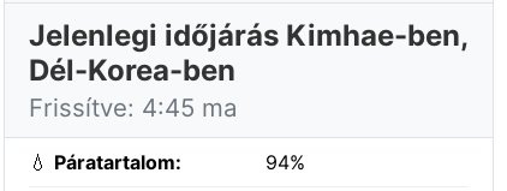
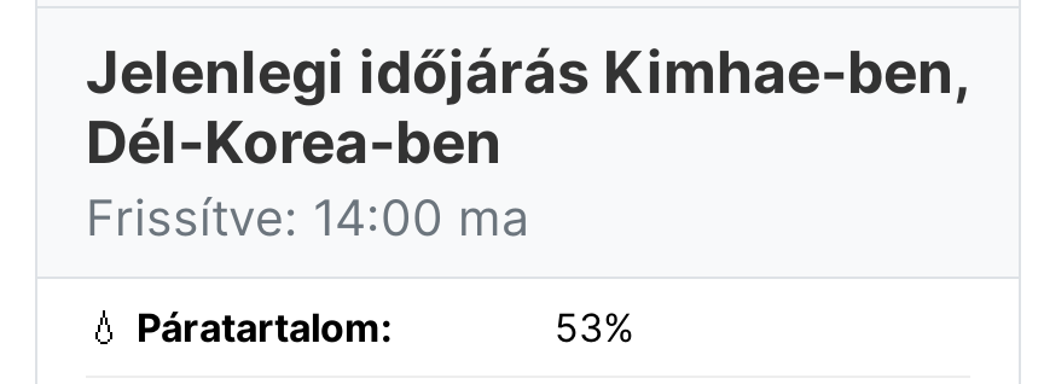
- Frissítve: 4:45 ma
+ Frissítve: 14:00 ma

- 94%
+ 53%
